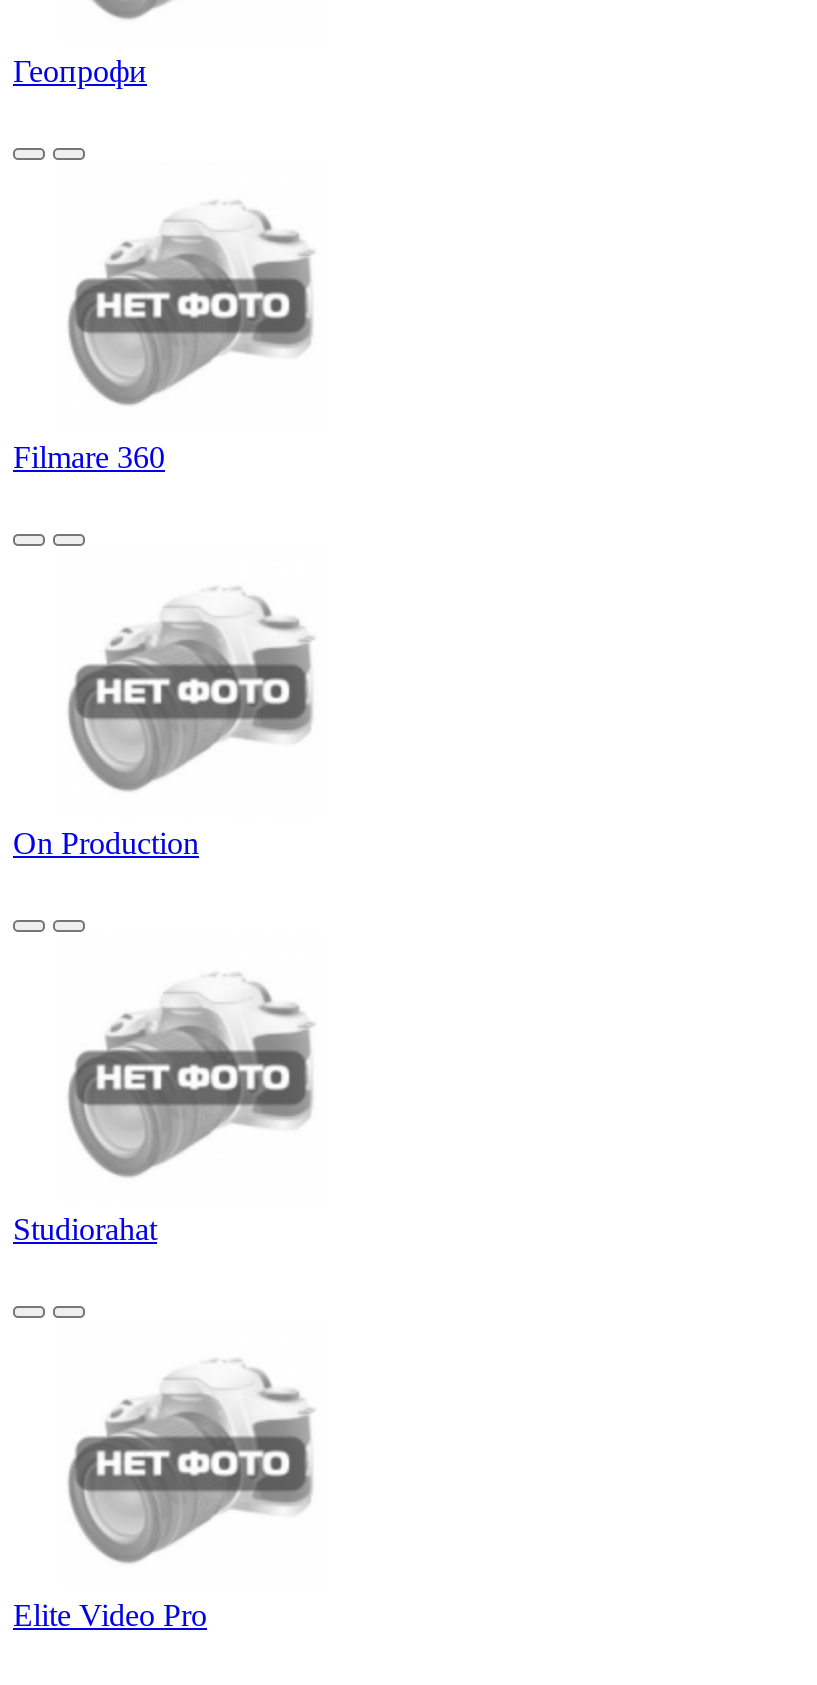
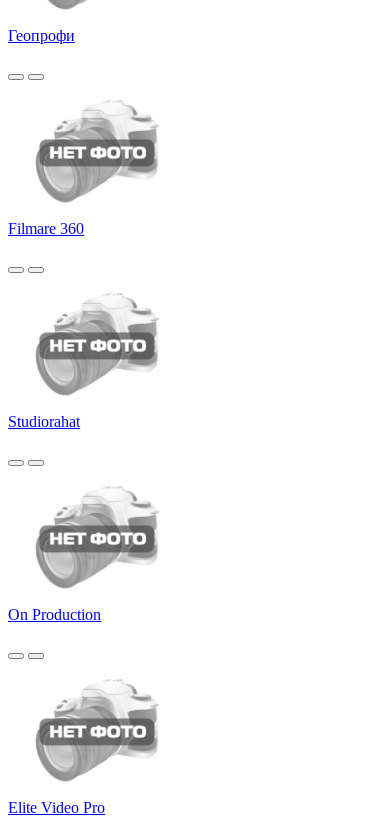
moved down: On Production

moved up: Studiorahat
